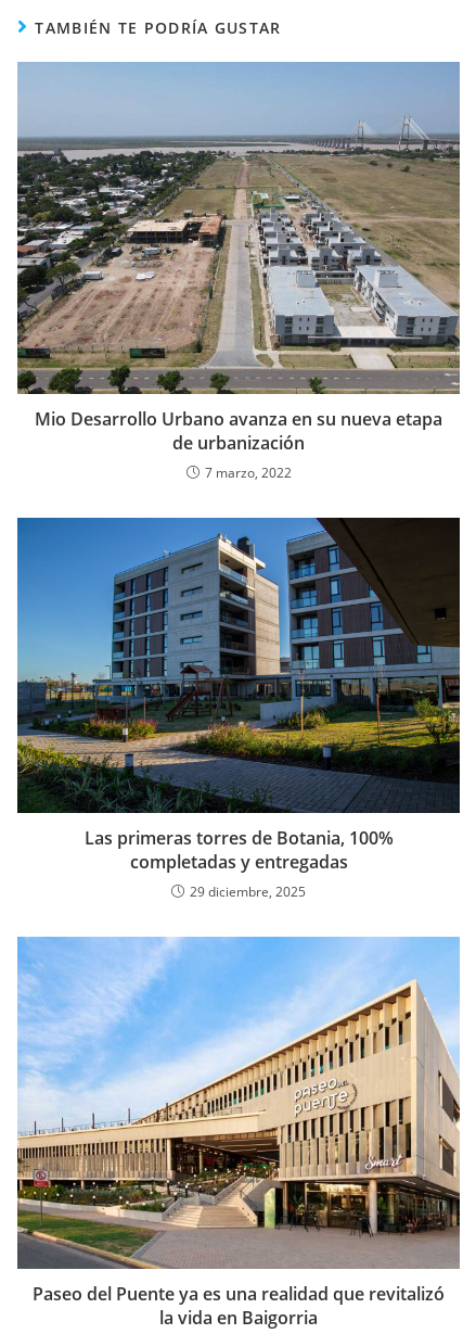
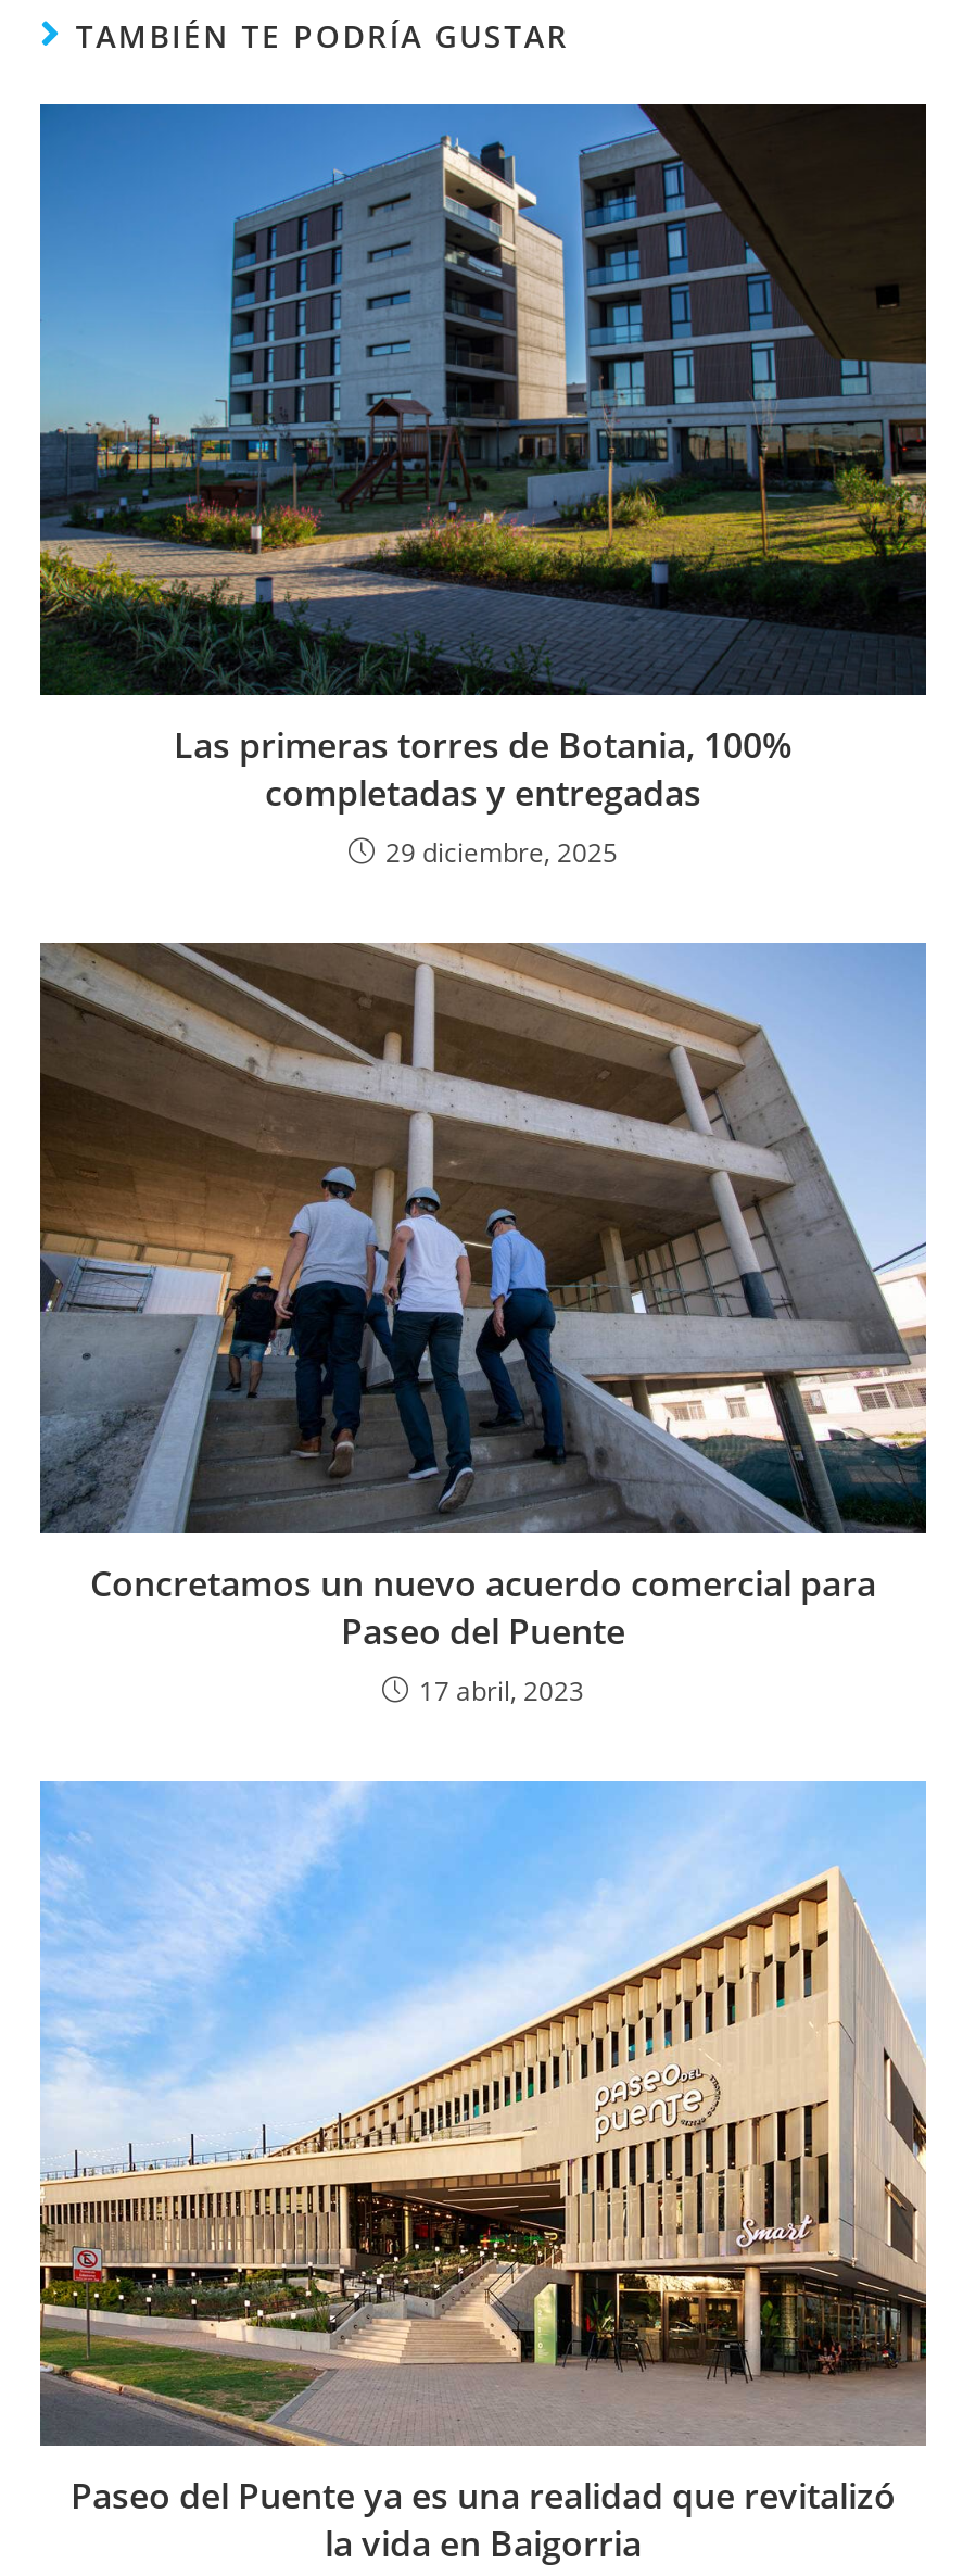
- [image]
- Mio Desarrollo Urbano avanza en su nueva etapa
- de urbanización
- 7 marzo, 2022

moved up: [image] | Las primeras torres de Botania, 100% | completadas y entregadas | 29 diciembre, 2025

+ [image]
+ Concretamos un nuevo acuerdo comercial para
+ Paseo del Puente
+ 17 abril, 2023
